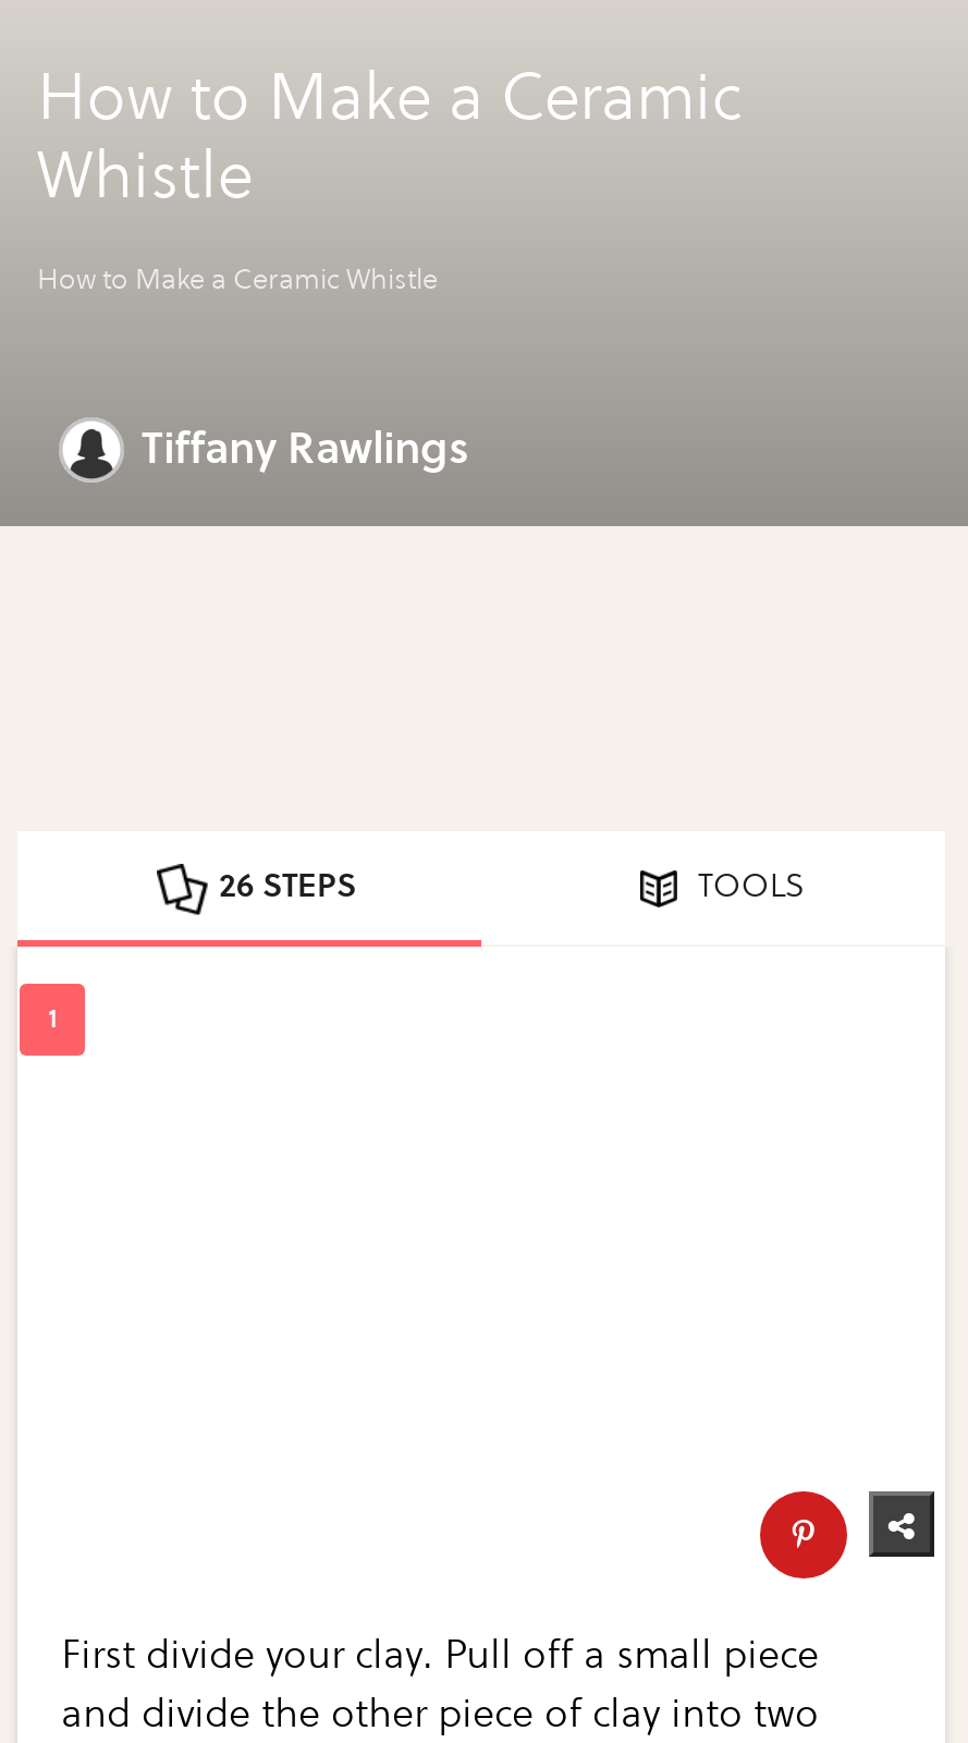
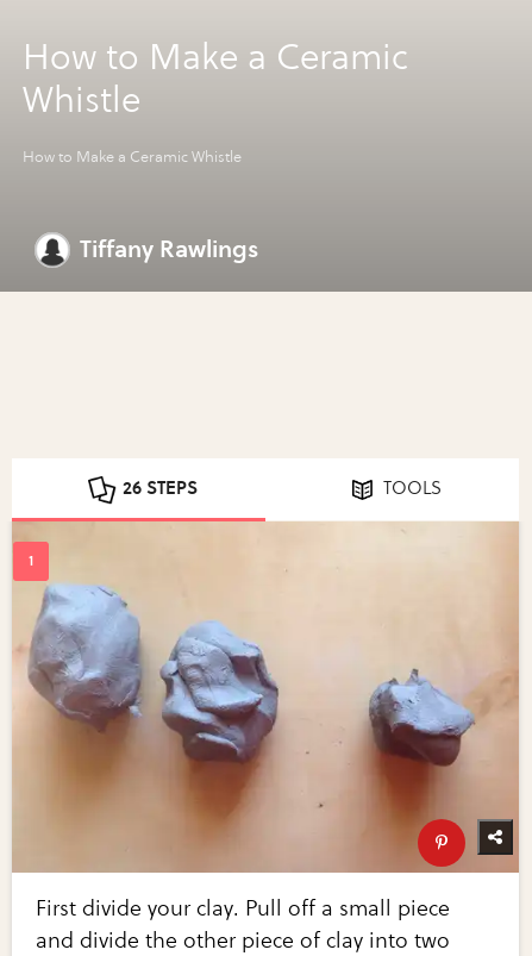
+ [image]
